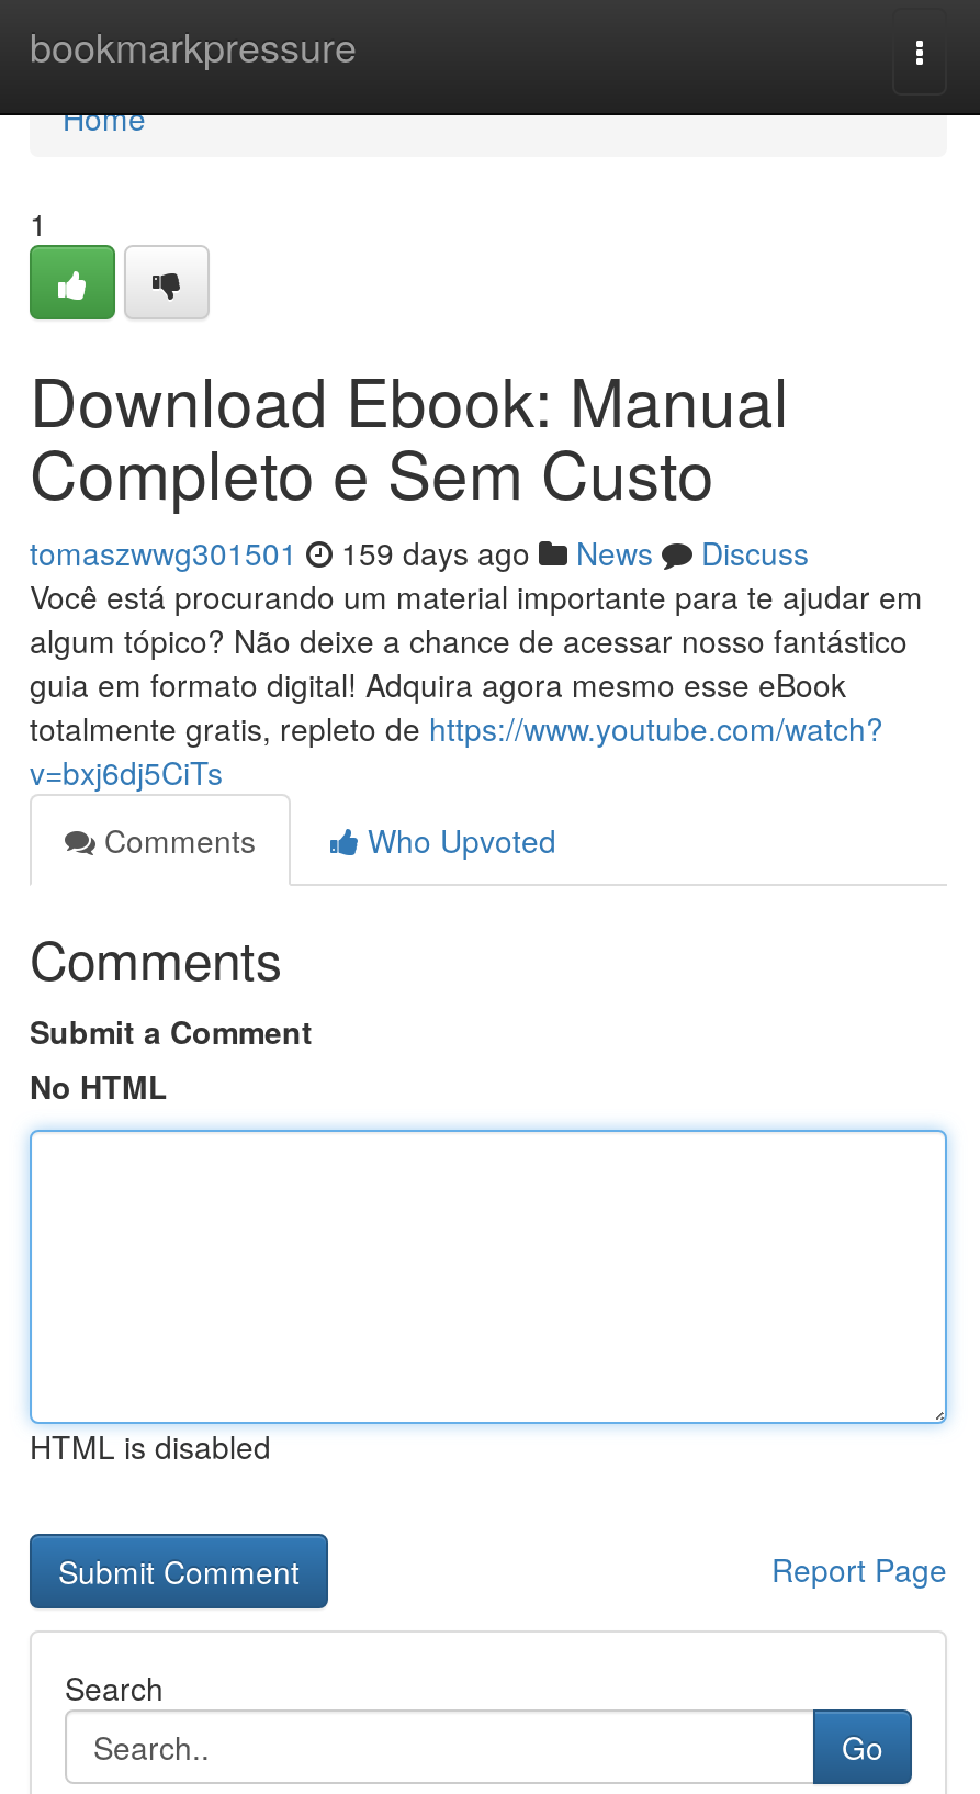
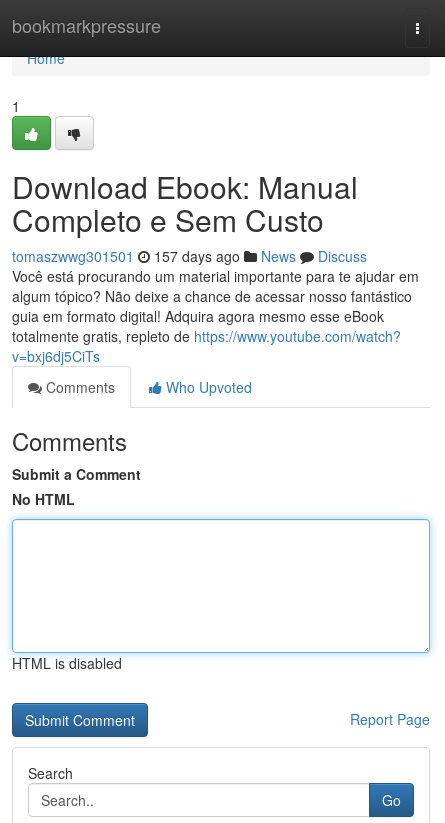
- tomaszwwg301501 159 days ago News Discuss
+ tomaszwwg301501 157 days ago News Discuss
